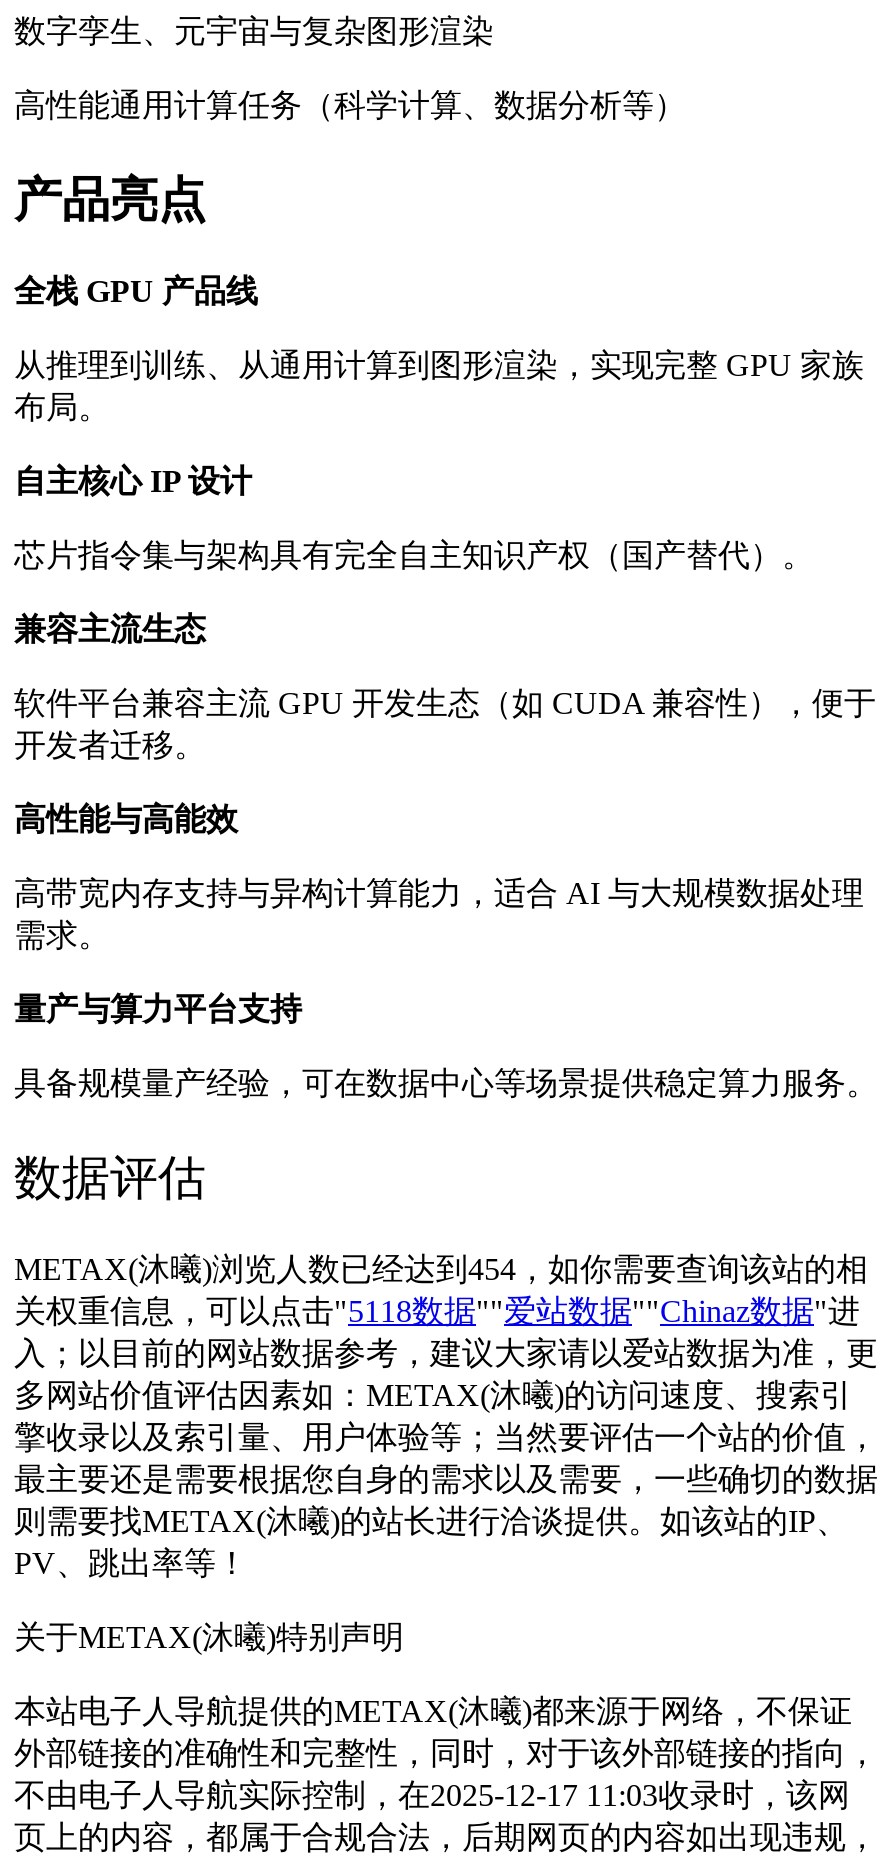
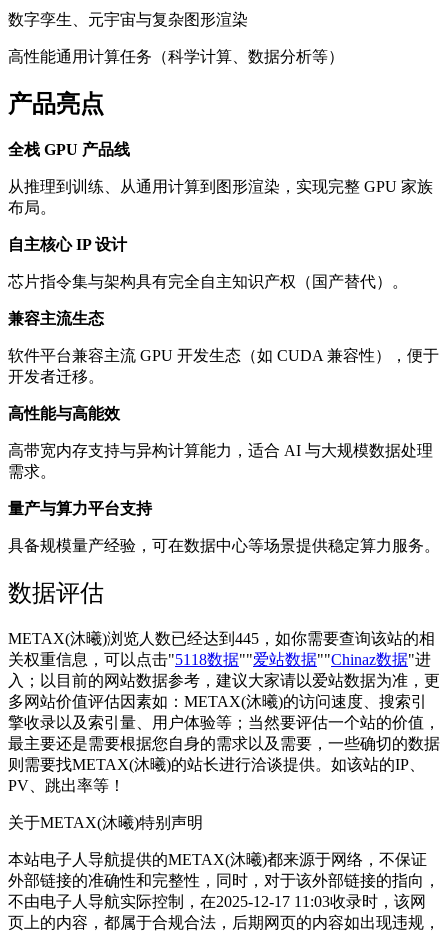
- METAX(沐曦)浏览人数已经达到454，如你需要查询该站的相
+ METAX(沐曦)浏览人数已经达到445，如你需要查询该站的相
